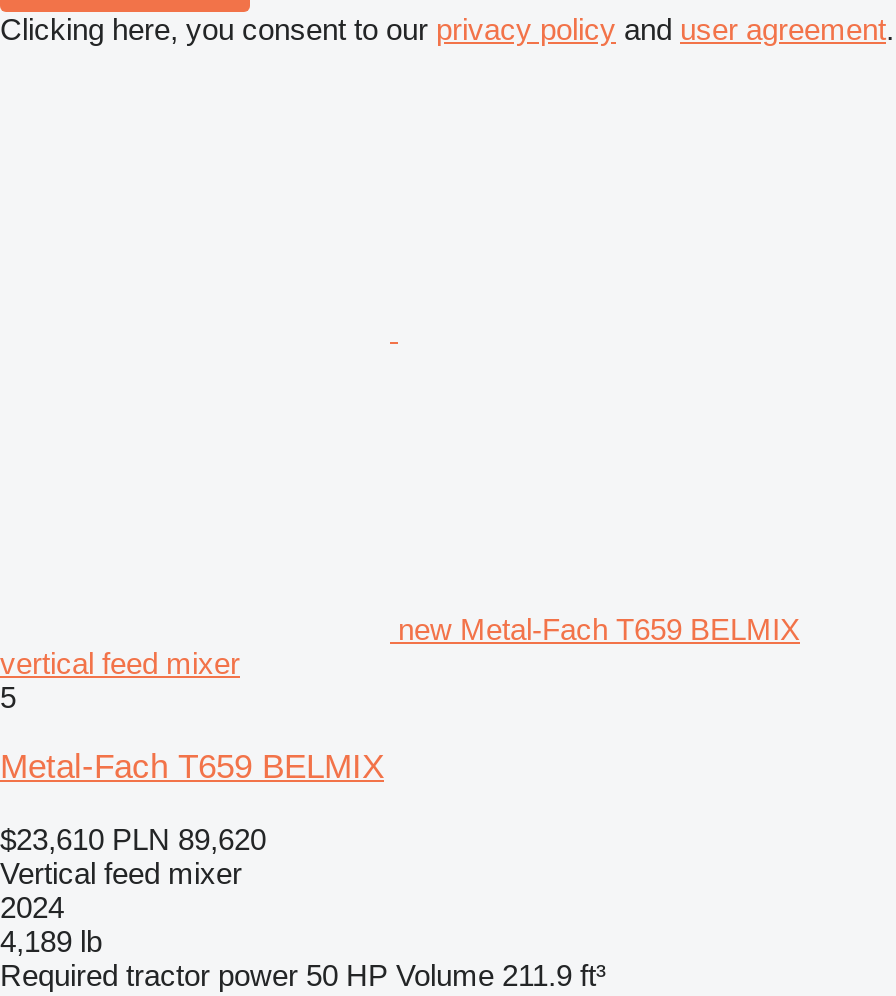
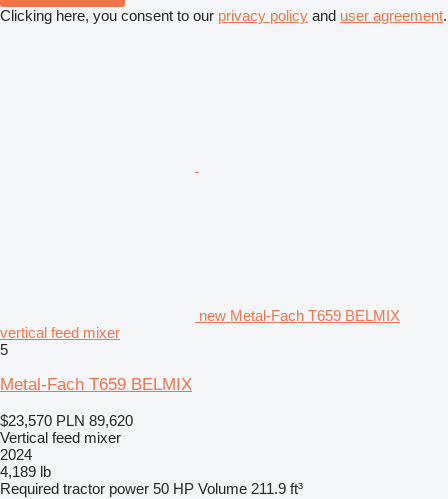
- $23,610 PLN 89,620
+ $23,570 PLN 89,620
